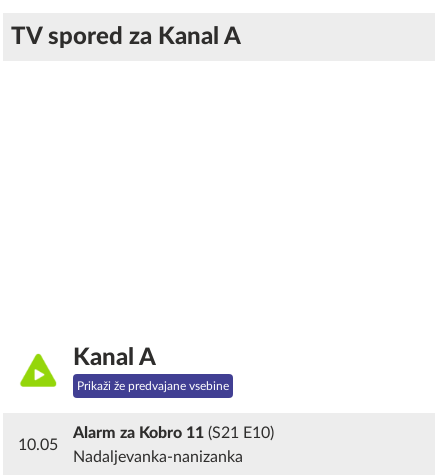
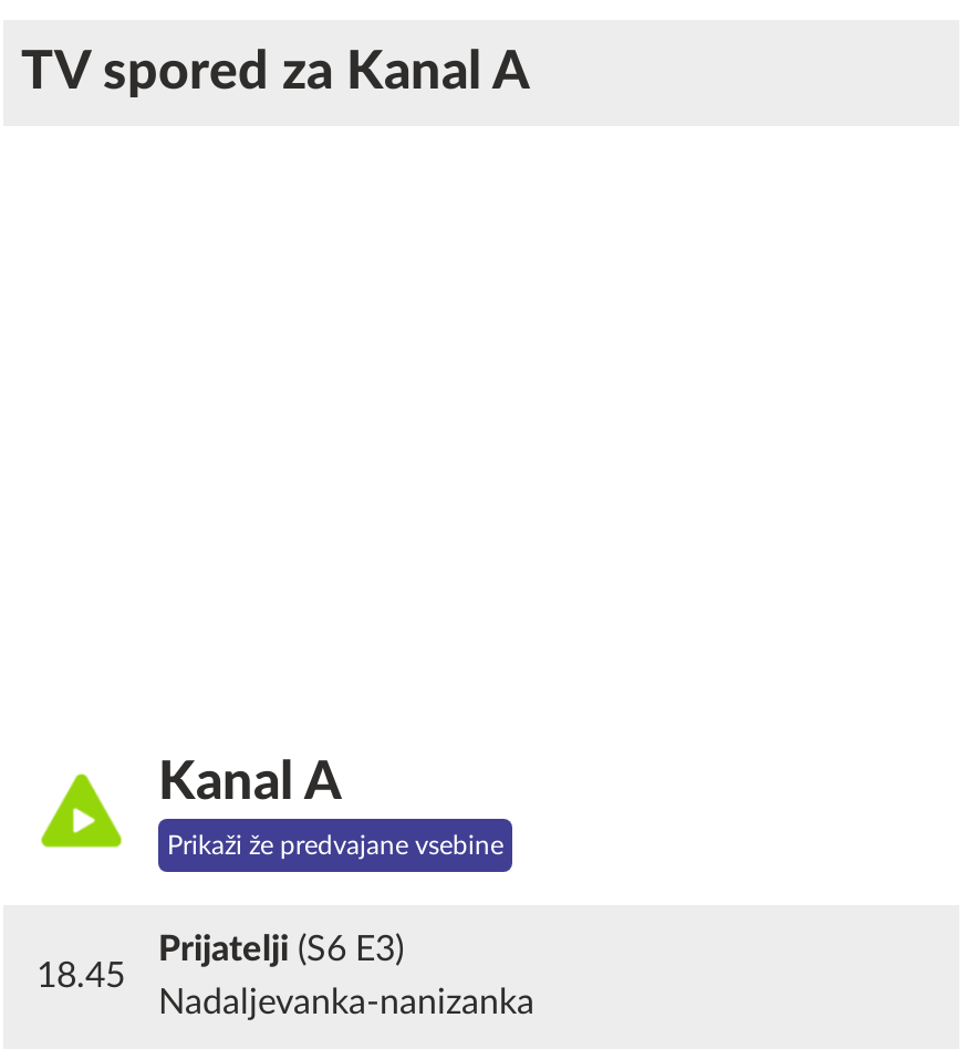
- Alarm za Kobro 11 (S21 E10)
+ Prijatelji (S6 E3)

- 10.05
+ 18.45
